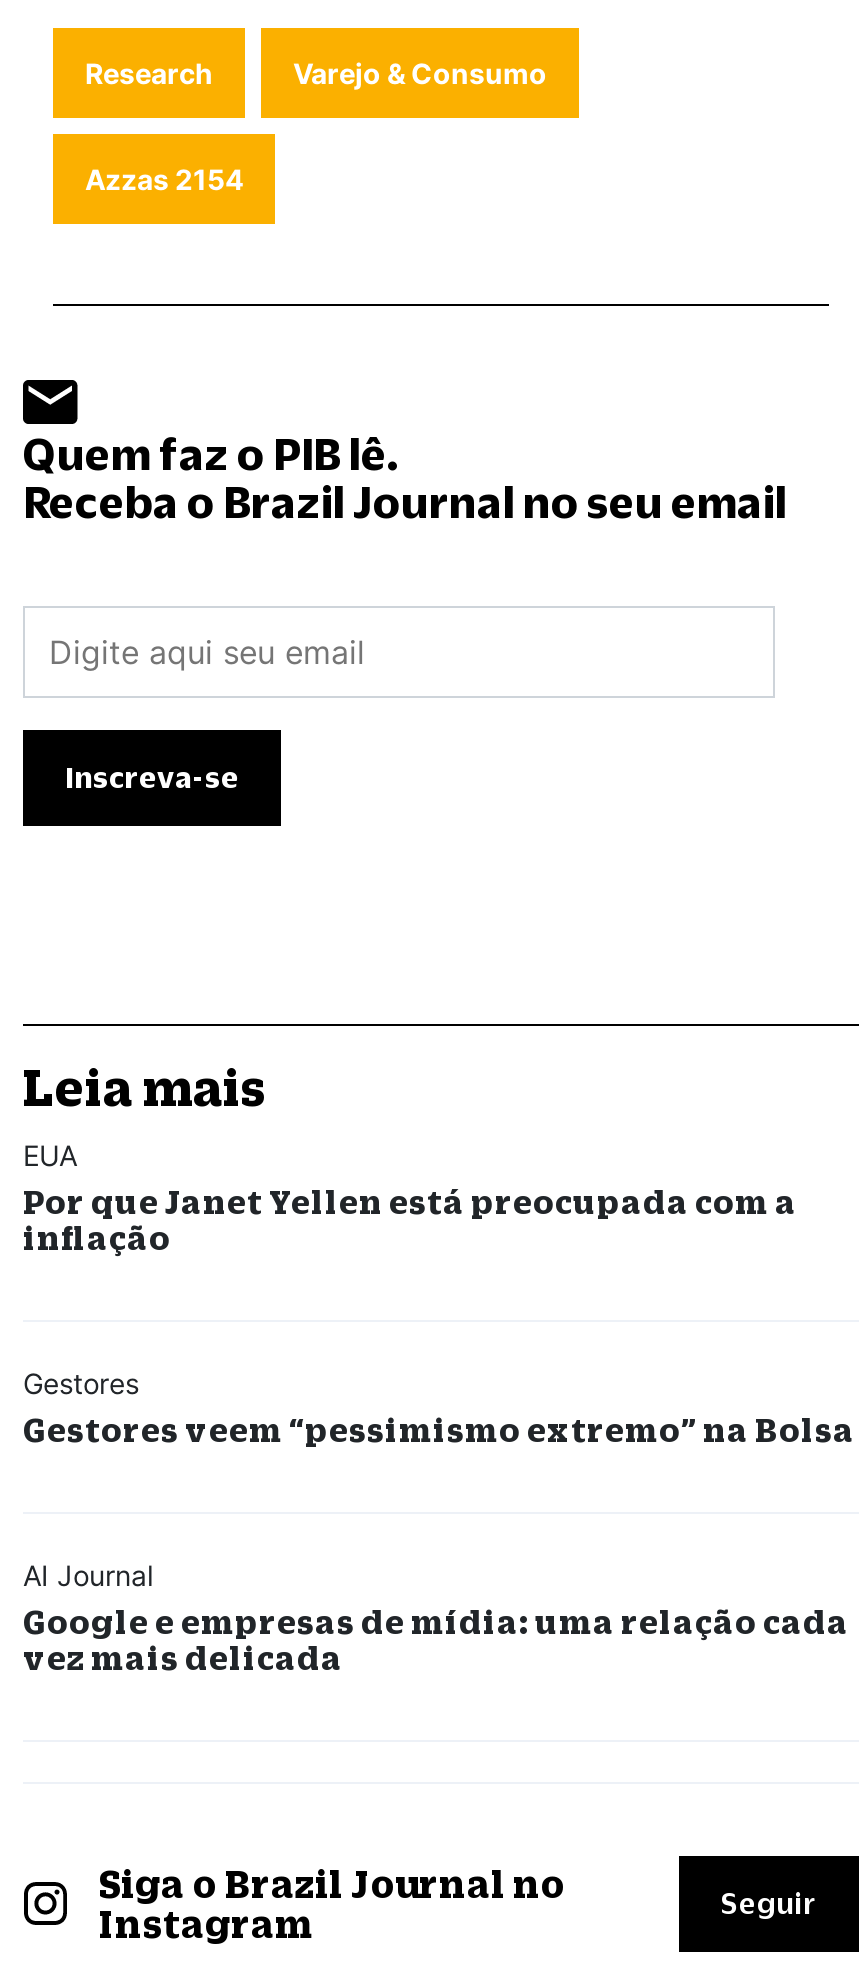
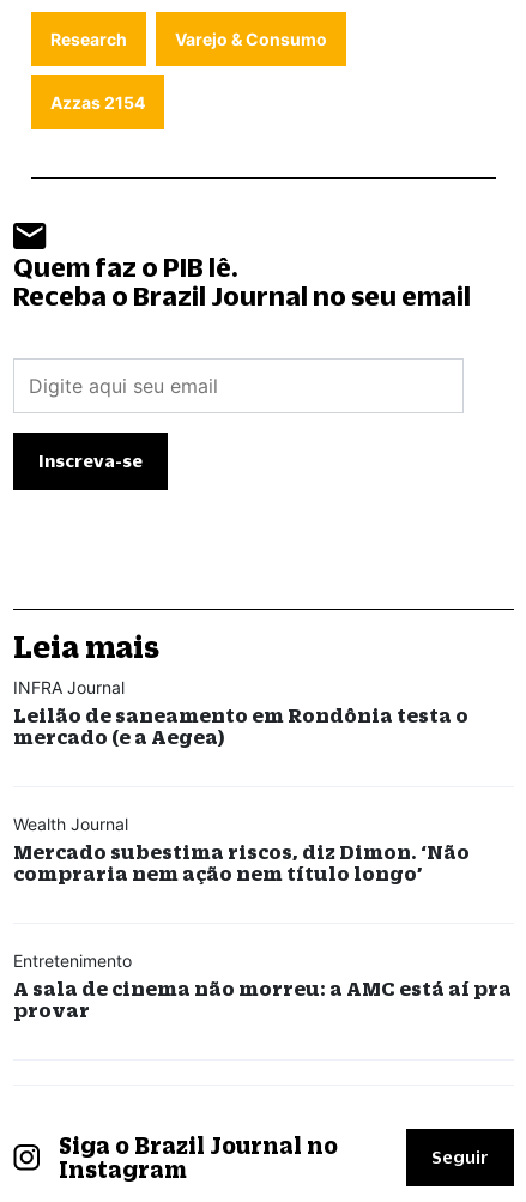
- EUA
- Por que Janet Yellen está preocupada com a
- inflação
+ INFRA Journal
+ Leilão de saneamento em Rondônia testa o
+ mercado (e a Aegea)

- Gestores
- Gestores veem “pessimismo extremo” na Bolsa
+ Wealth Journal
+ Mercado subestima riscos, diz Dimon. ‘Não
+ compraria nem ação nem título longo’

- AI Journal
- Google e empresas de mídia: uma relação cada
- vez mais delicada
+ Entretenimento
+ A sala de cinema não morreu: a AMC está aí pra
+ provar
